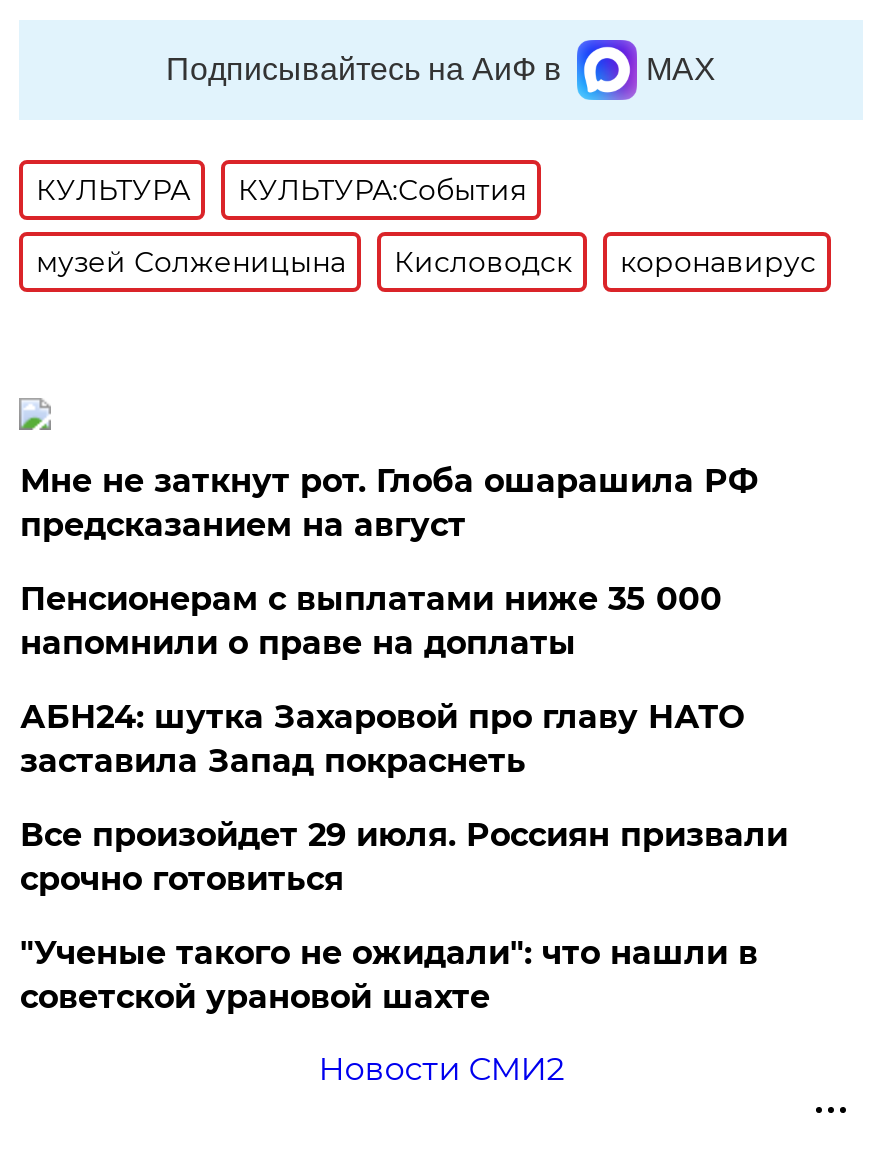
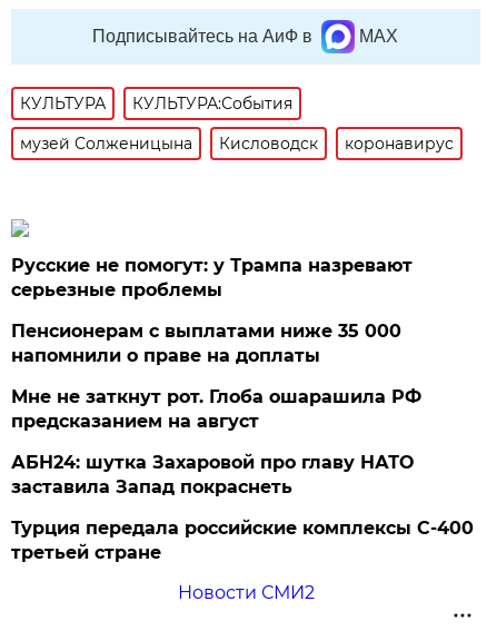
+ Русские не помогут: у Трампа назревают
+ серьезные проблемы

moved down: Мне не заткнут рот. Глоба ошарашила РФ | предсказанием на август

moved down: АБН24: шутка Захаровой про главу НАТО | заставила Запад покраснеть

- Все произойдет 29 июля. Россиян призвали
- срочно готовиться
- "Ученые такого не ожидали": что нашли в
- советской урановой шахте
+ Турция передала российские комплексы С-400
+ третьей стране
